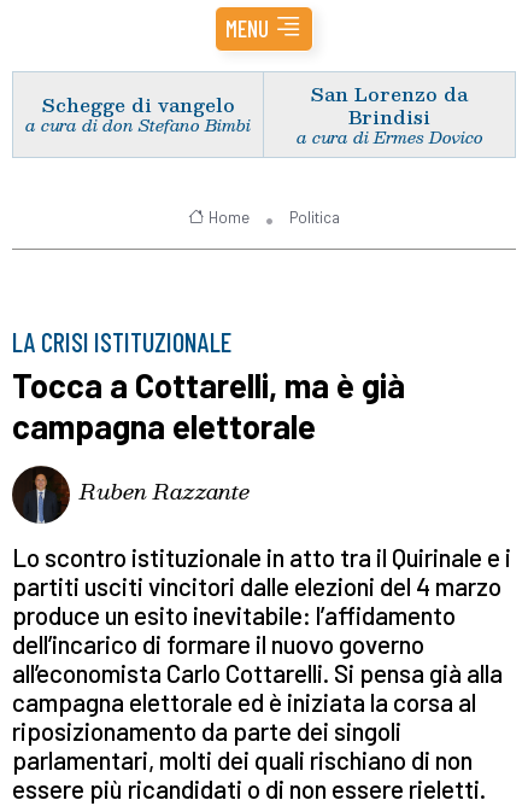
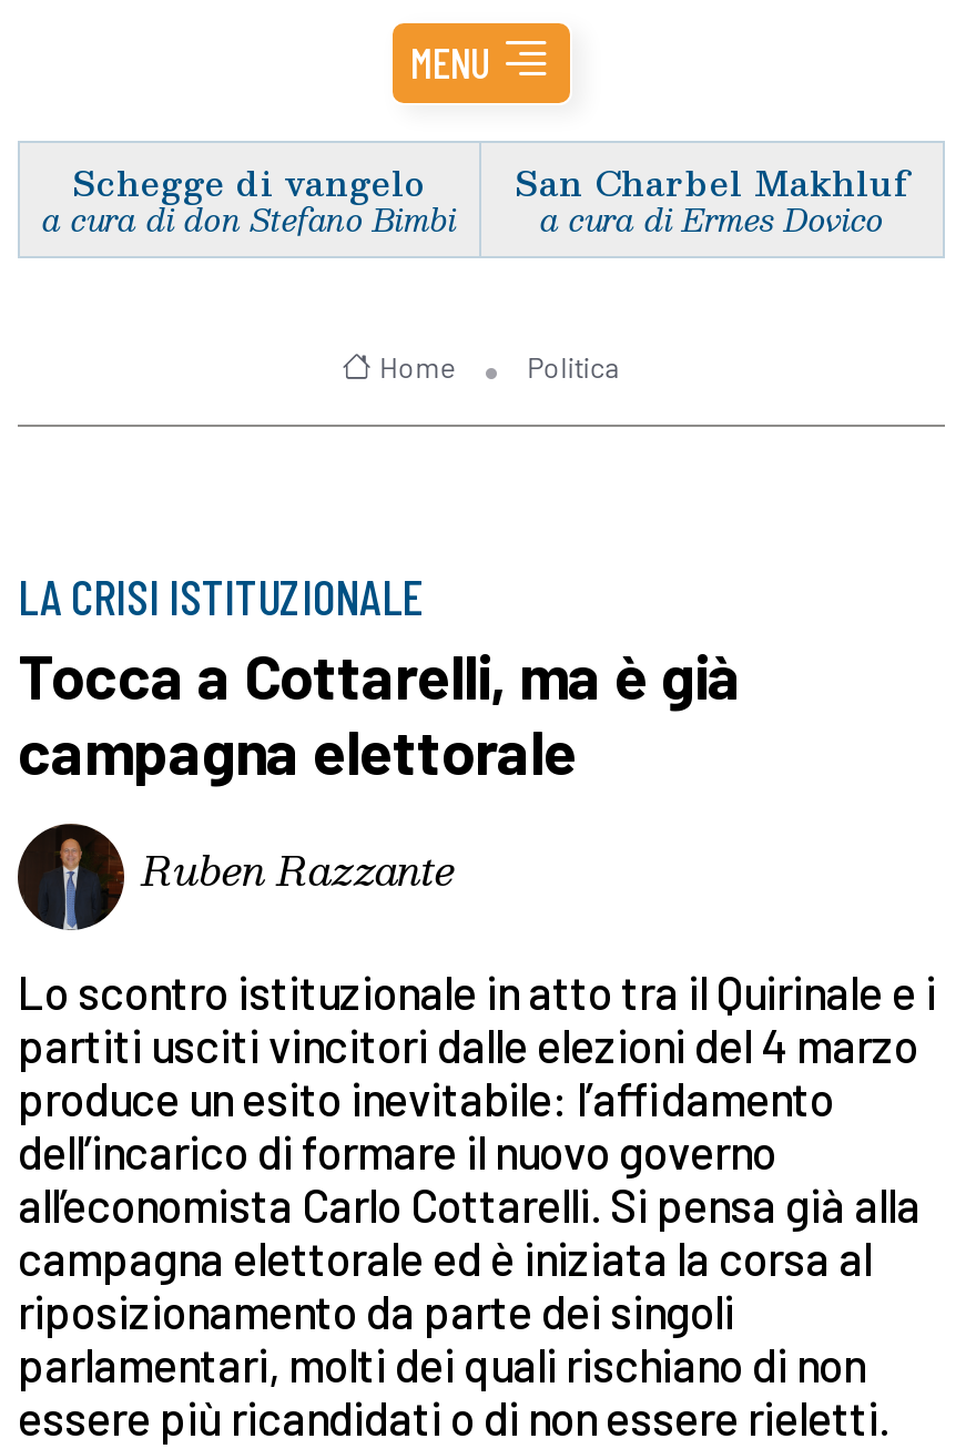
- San Lorenzo da
- Brindisi
+ San Charbel Makhluf
